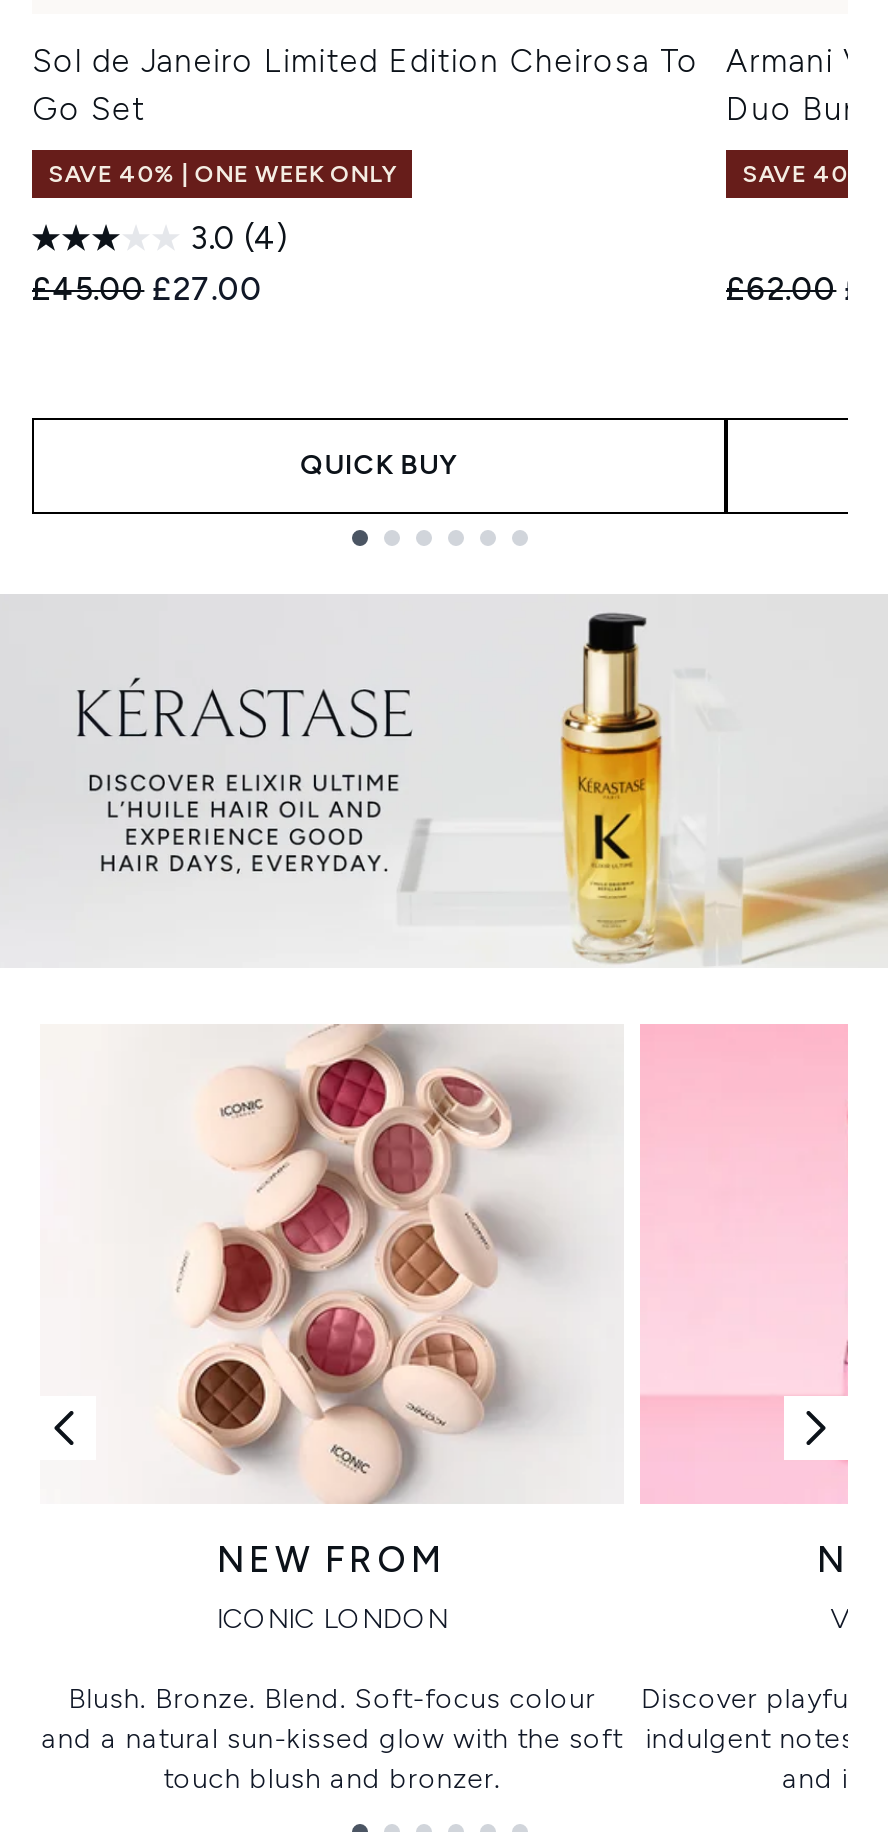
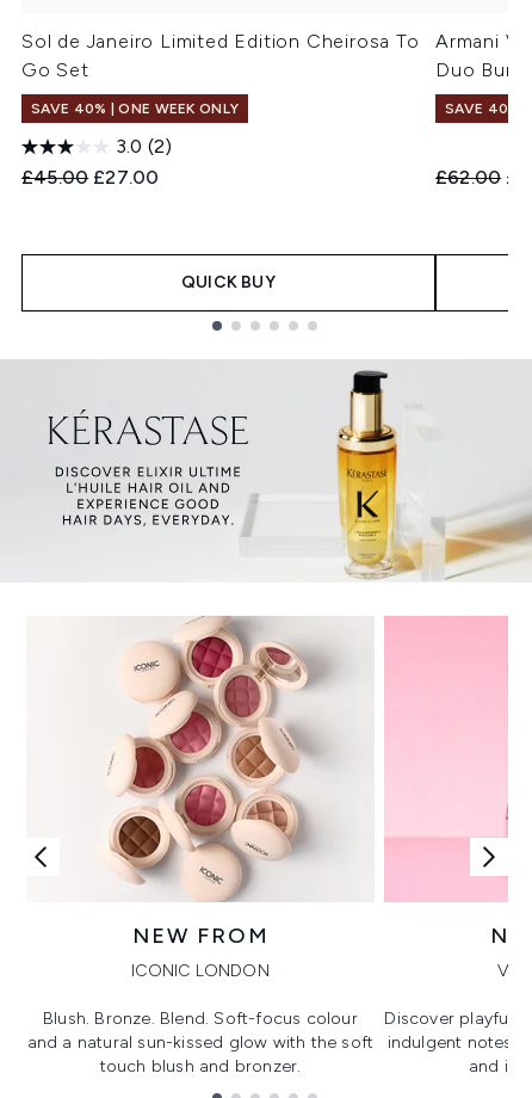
- 3.0 (4)
+ 3.0 (2)
